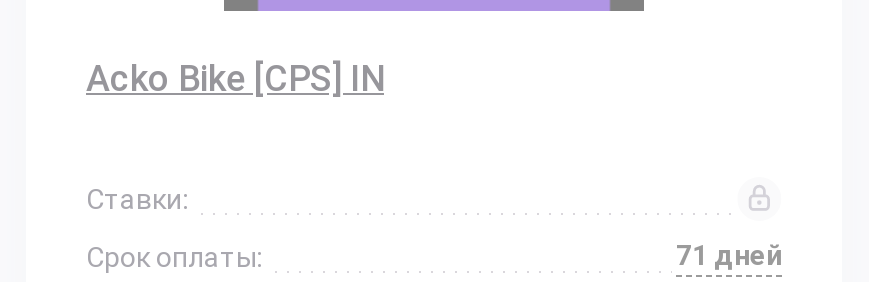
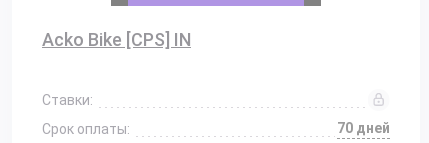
- 71 дней
+ 70 дней
